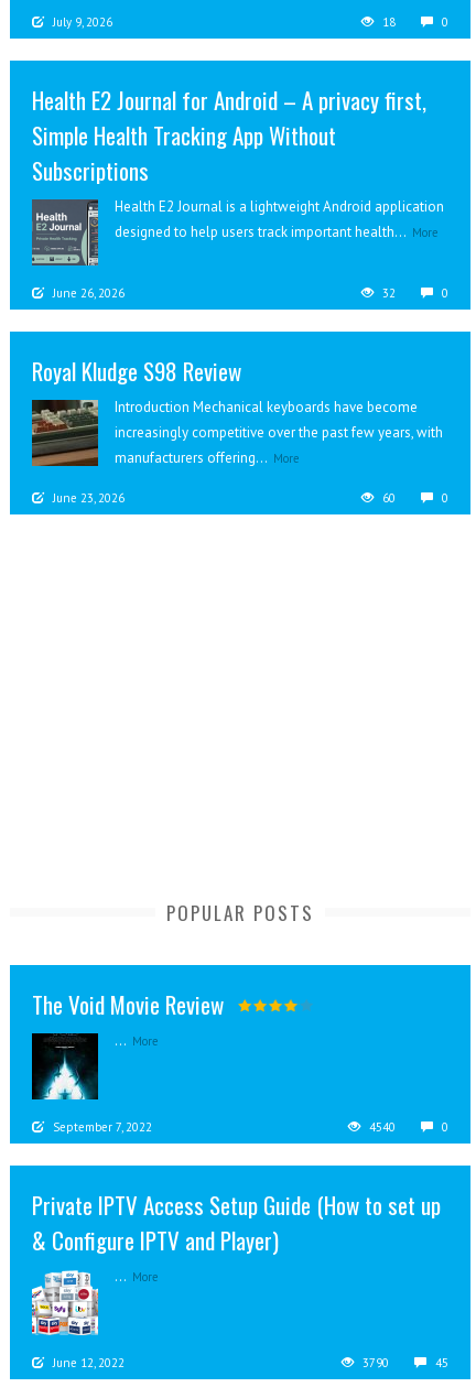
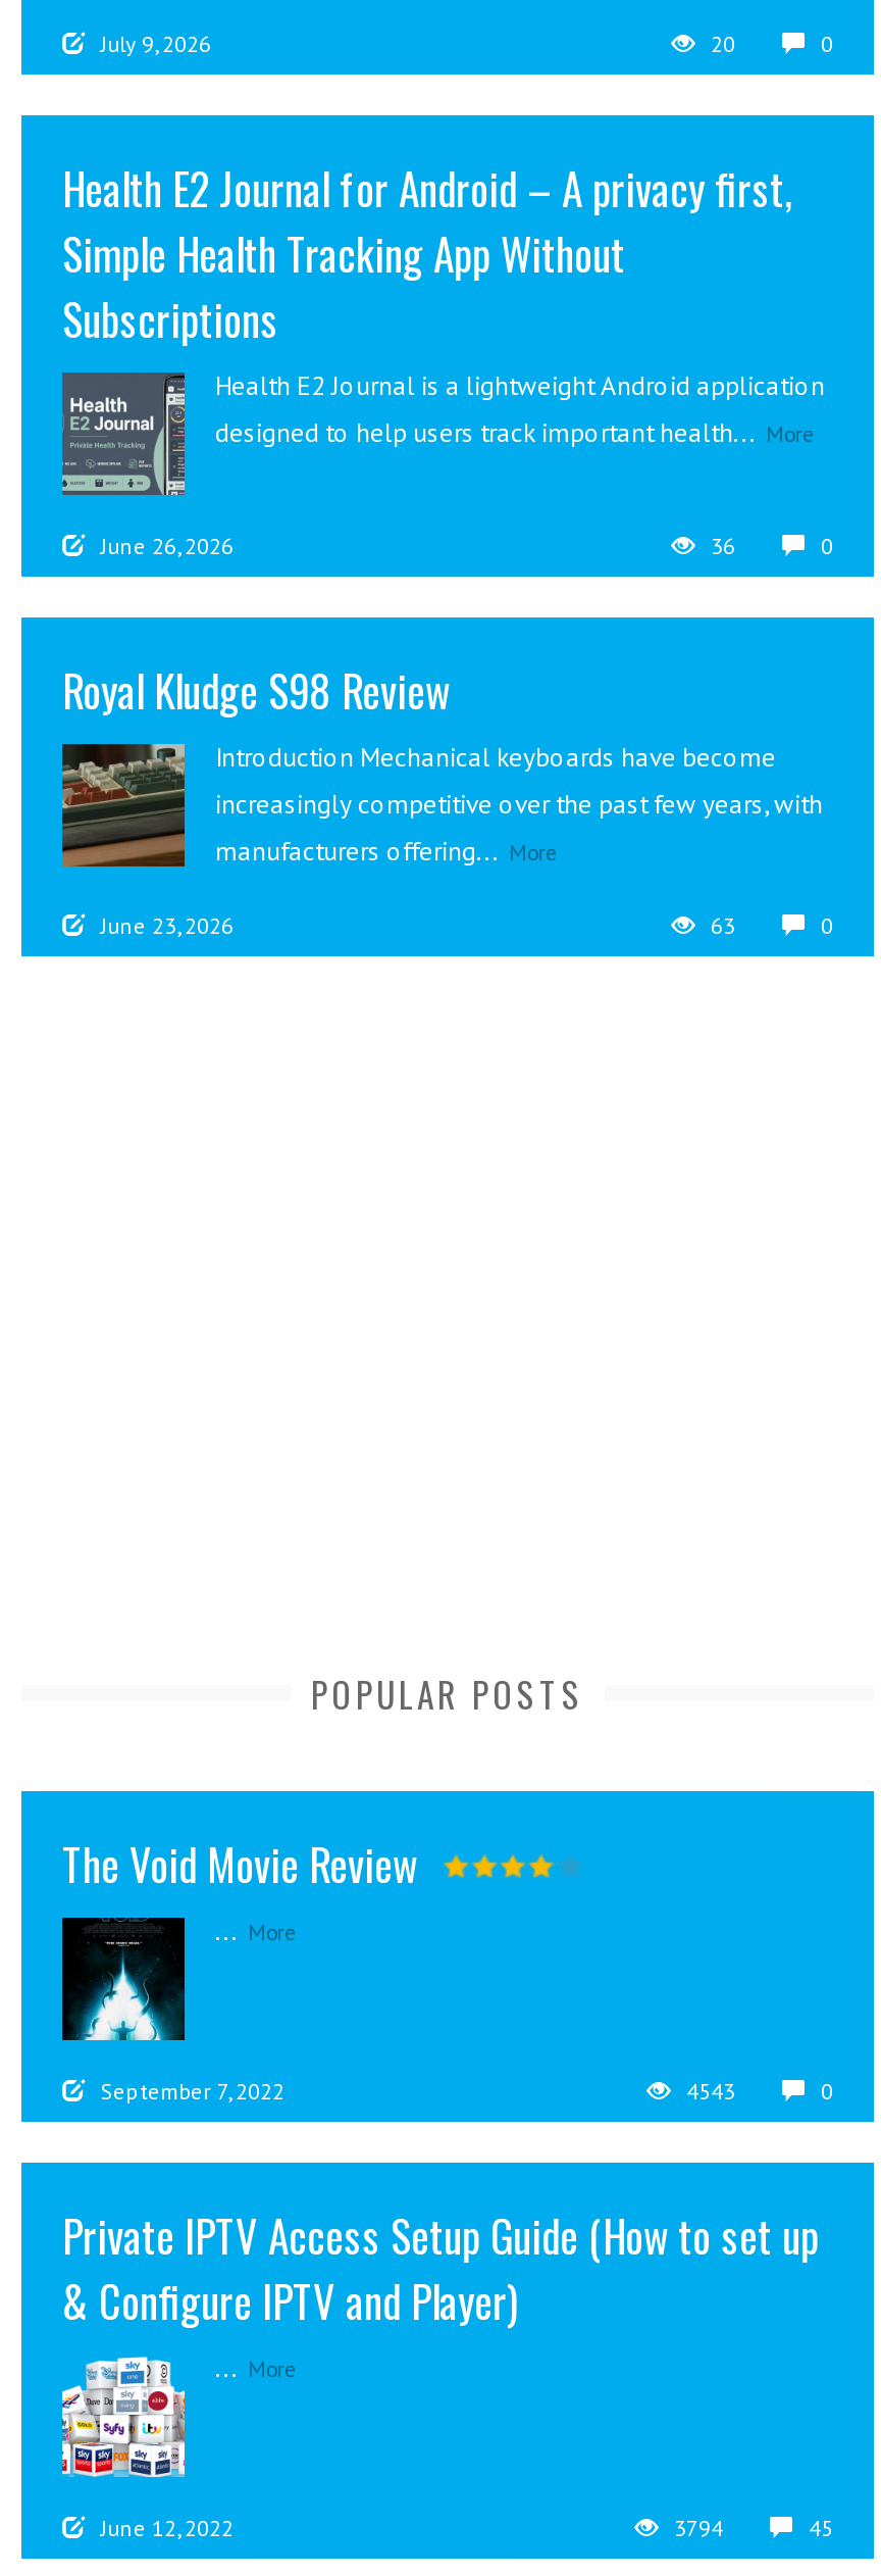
- 18
+ 20

- 32
+ 36

- 60
+ 63

- 4540
+ 4543

- 3790
+ 3794
